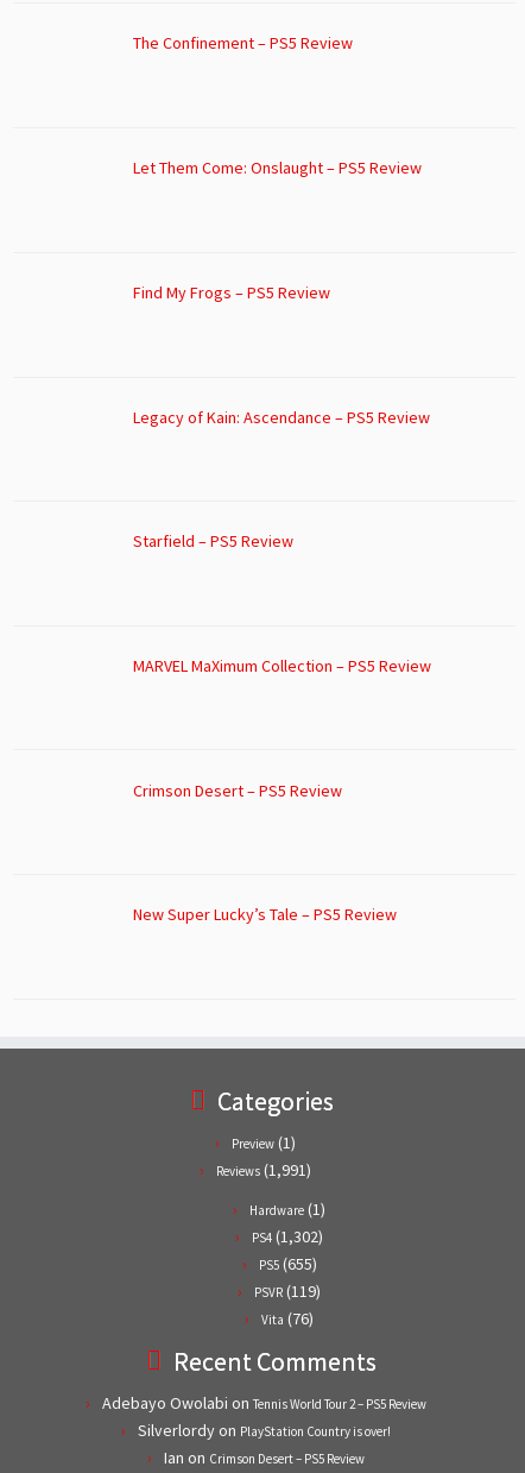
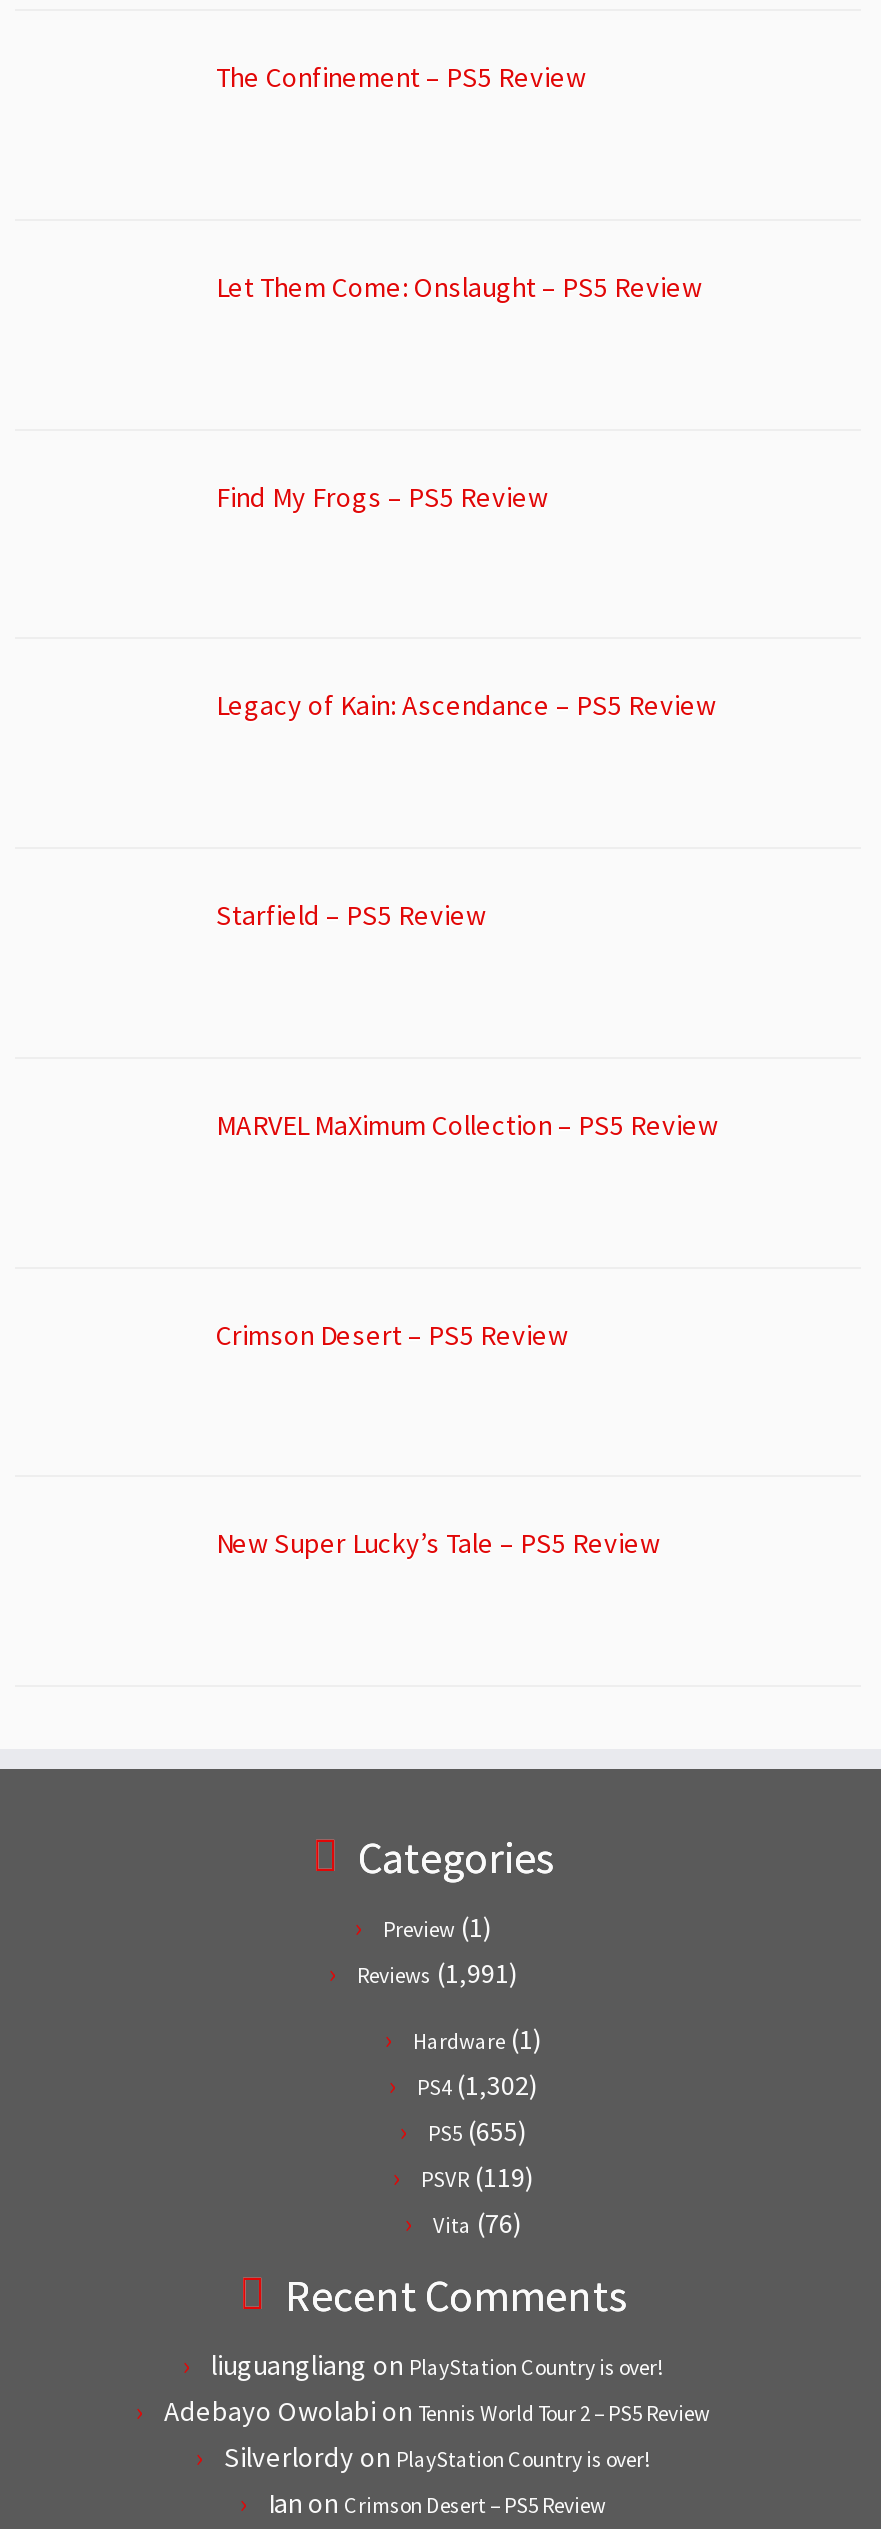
+ liuguangliang on PlayStation Country is over!
